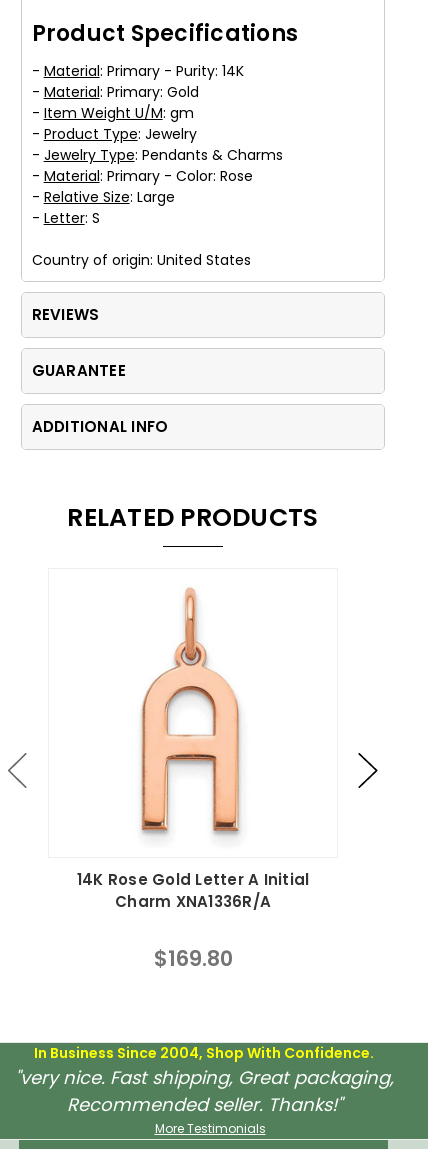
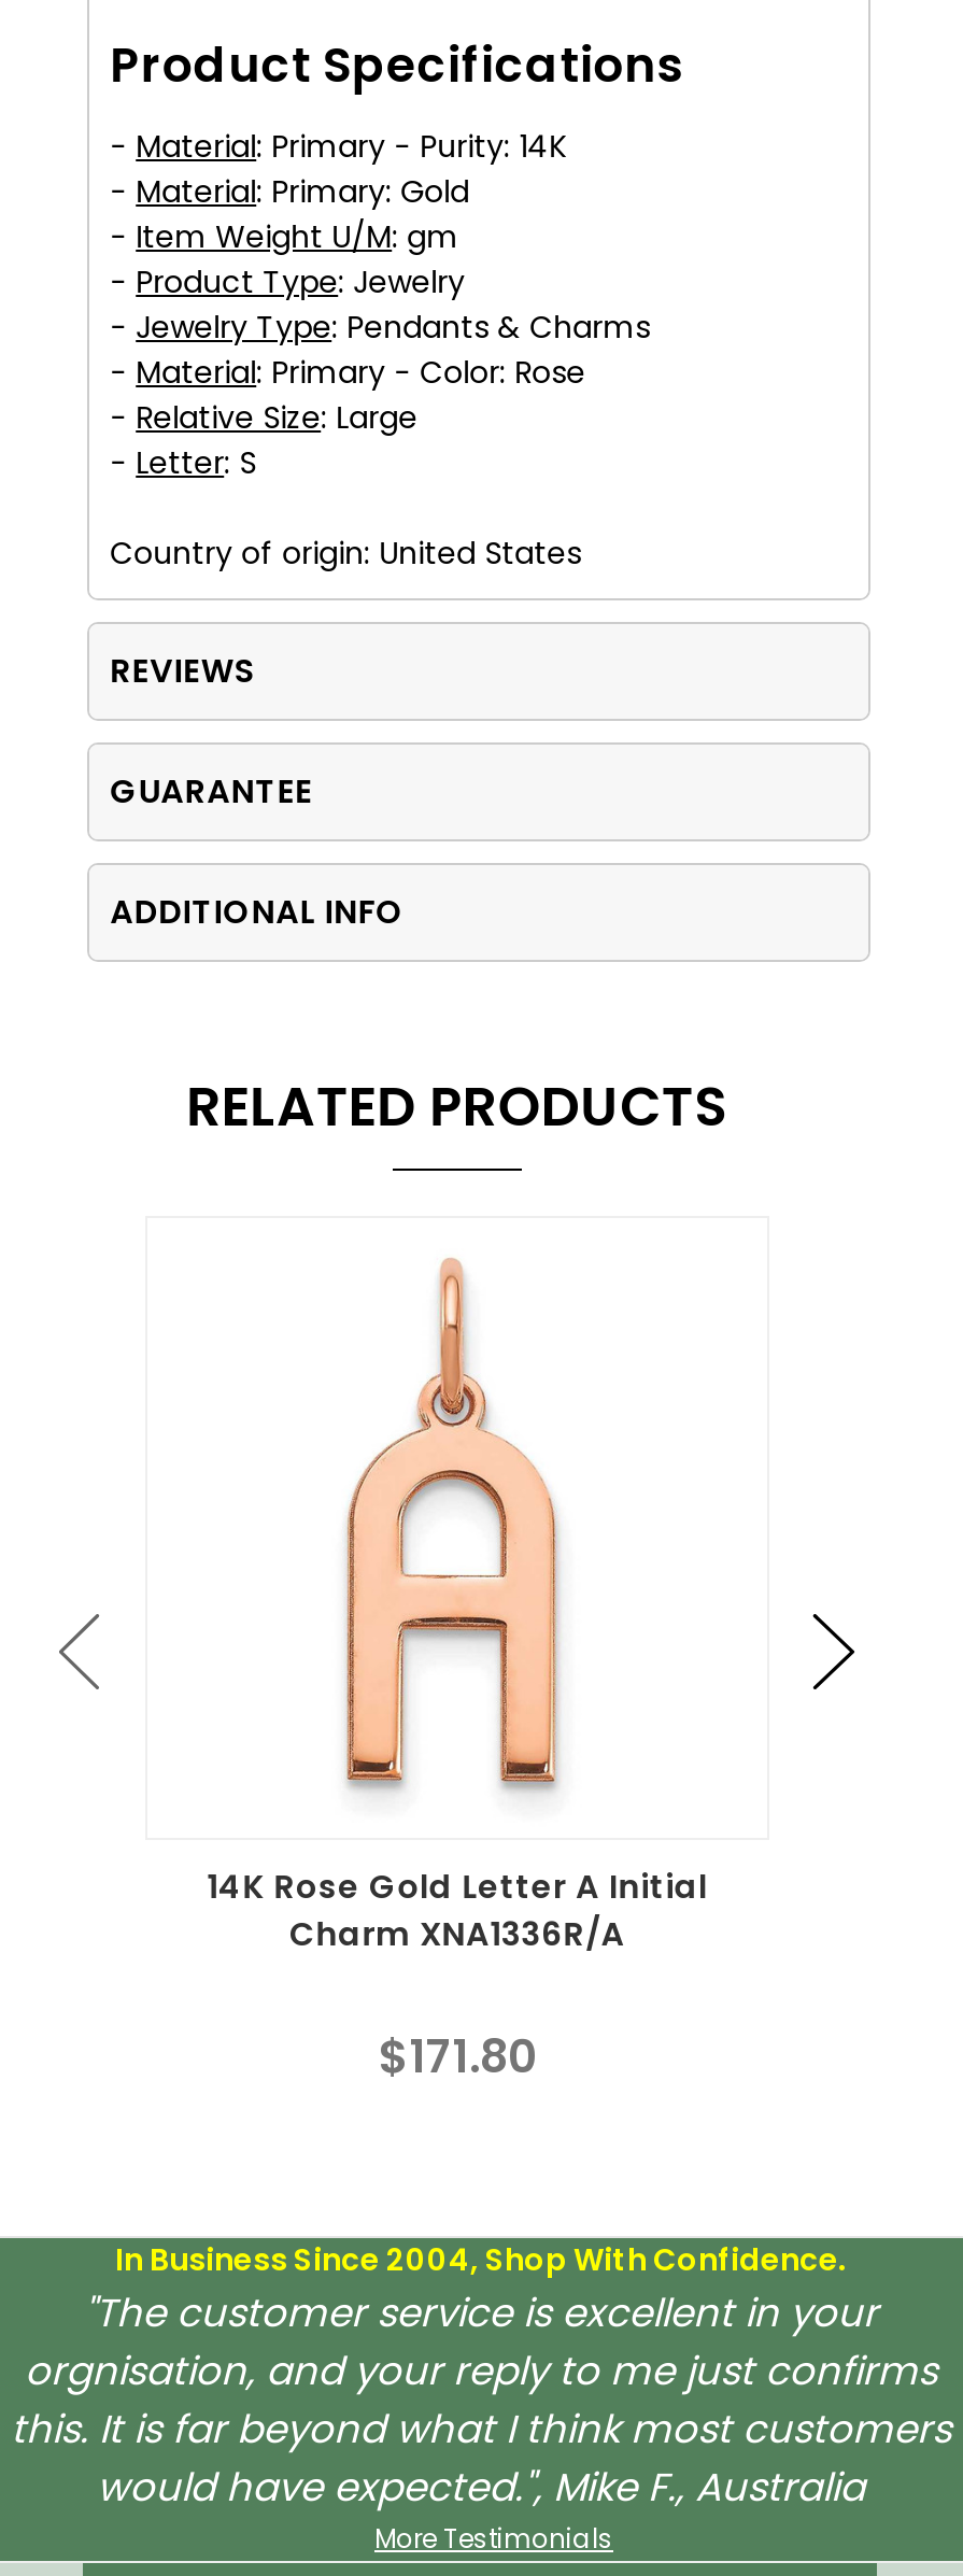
- $169.80
+ $171.80

- "very nice. Fast shipping, Great packaging,
- Recommended seller. Thanks!"
+ "The customer service is excellent in your
+ orgnisation, and your reply to me just confirms
+ this. It is far beyond what I think most customers
+ would have expected.", Mike F., Australia
